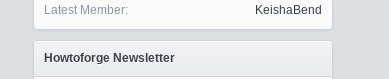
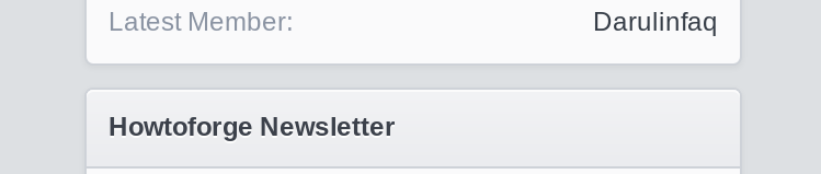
- KeishaBend
+ Darulinfaq
